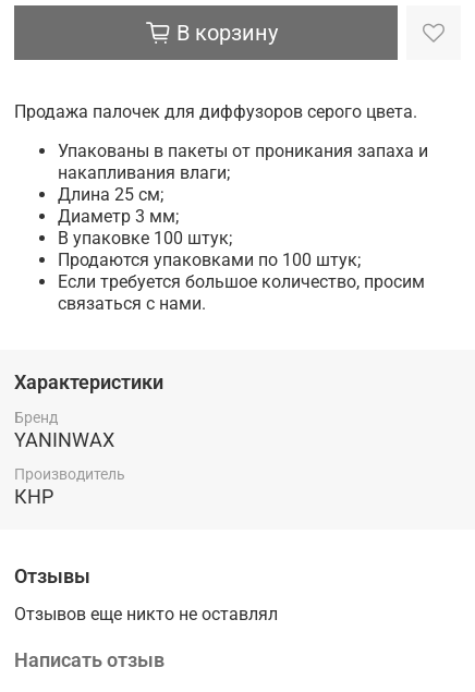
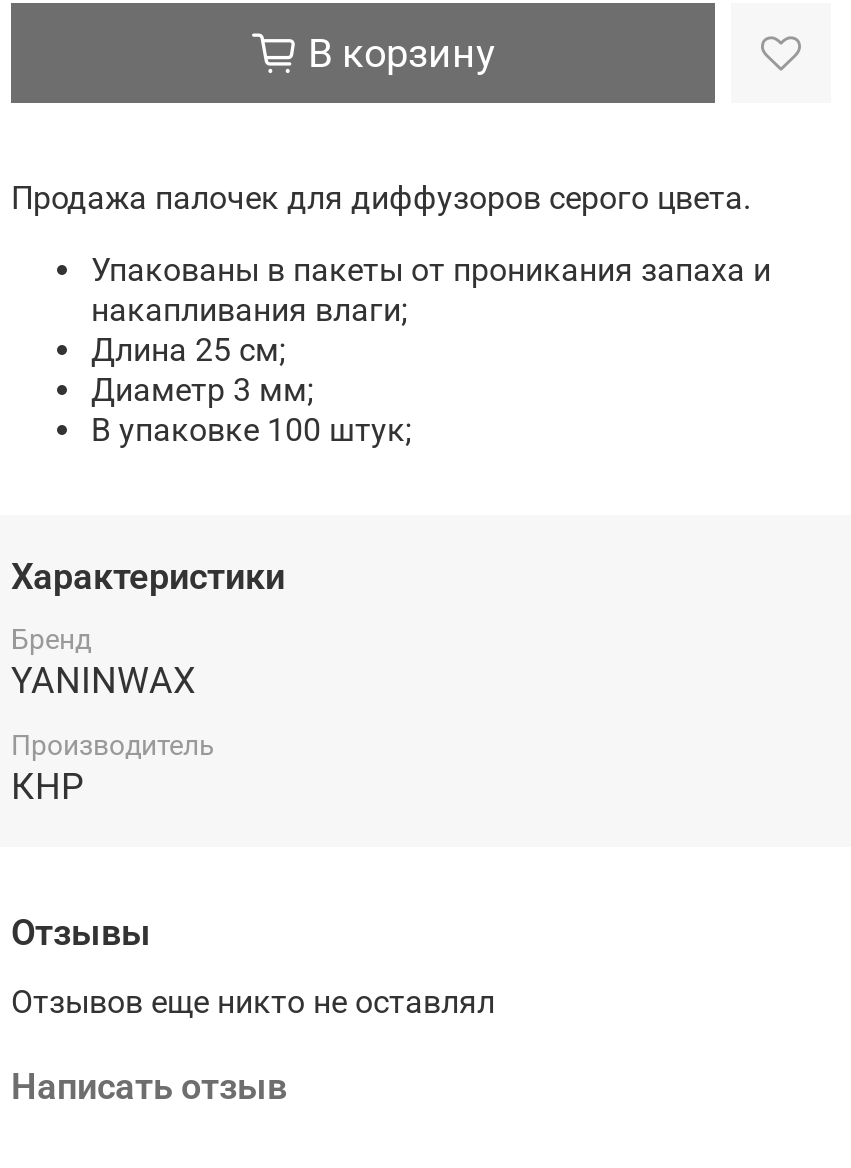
- Продаются упаковками по 100 штук;
- Если требуется большое количество, просим
- связаться с нами.
